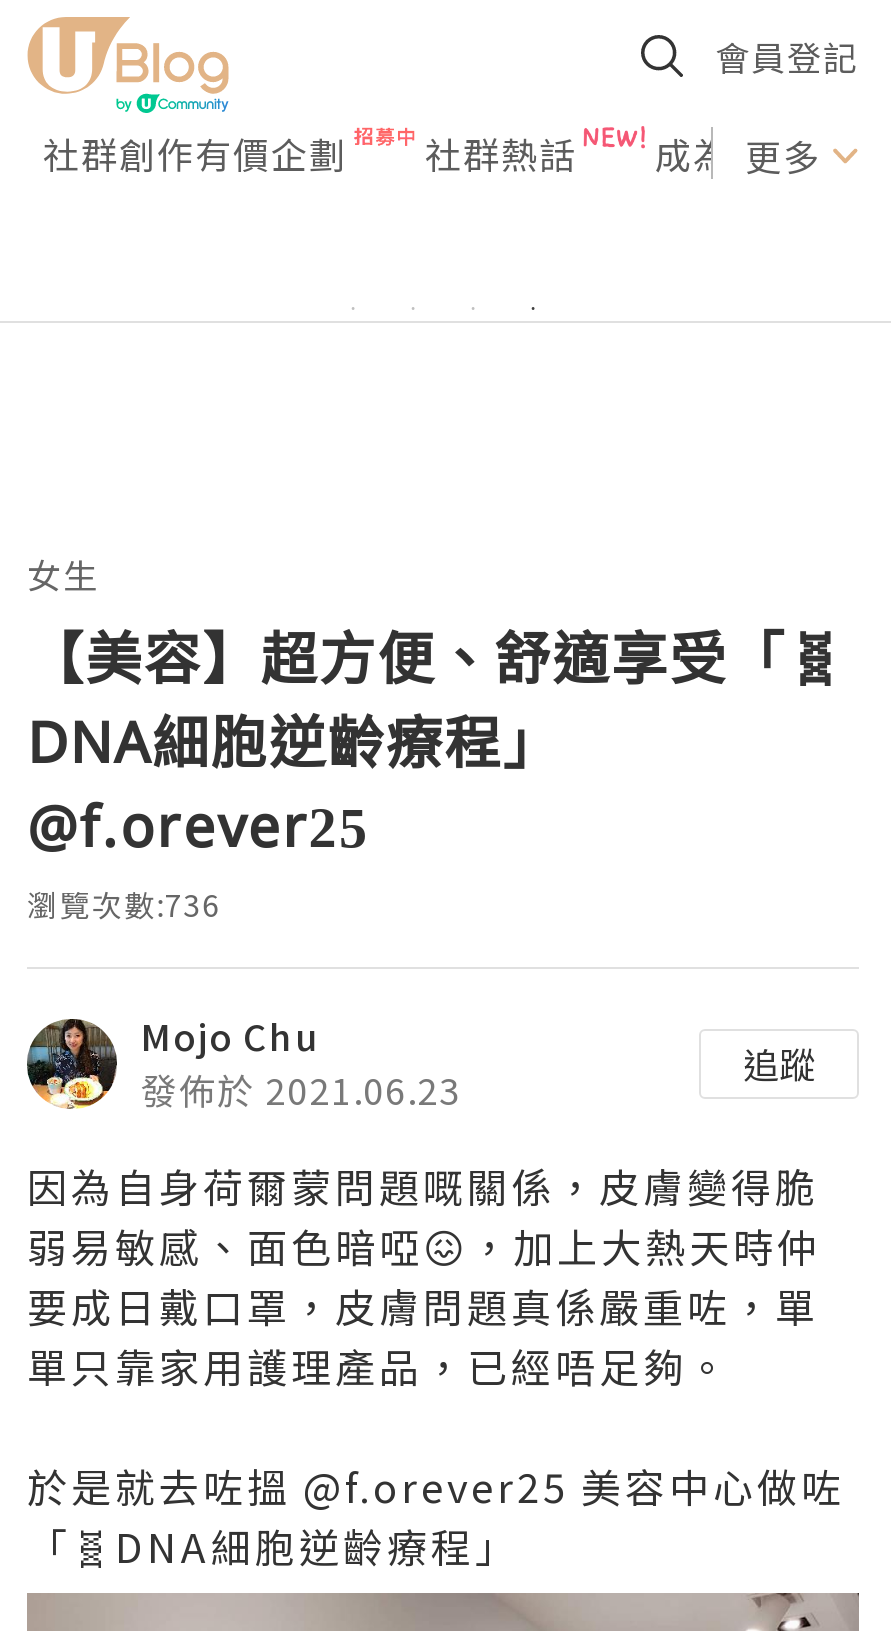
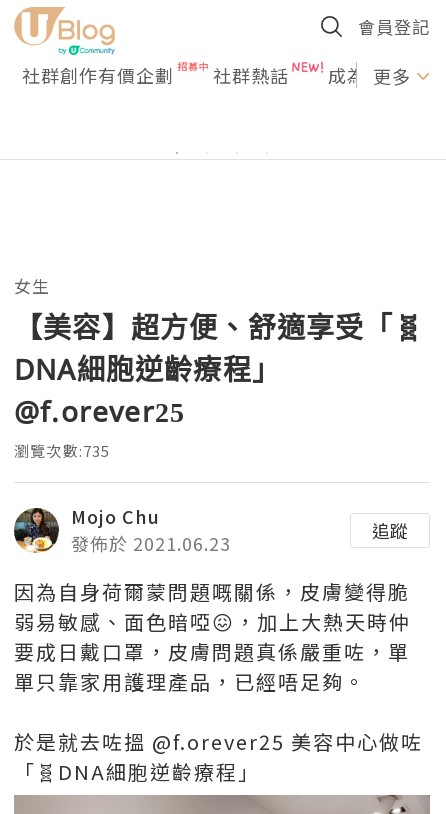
- 瀏覽次數:736
+ 瀏覽次數:735
